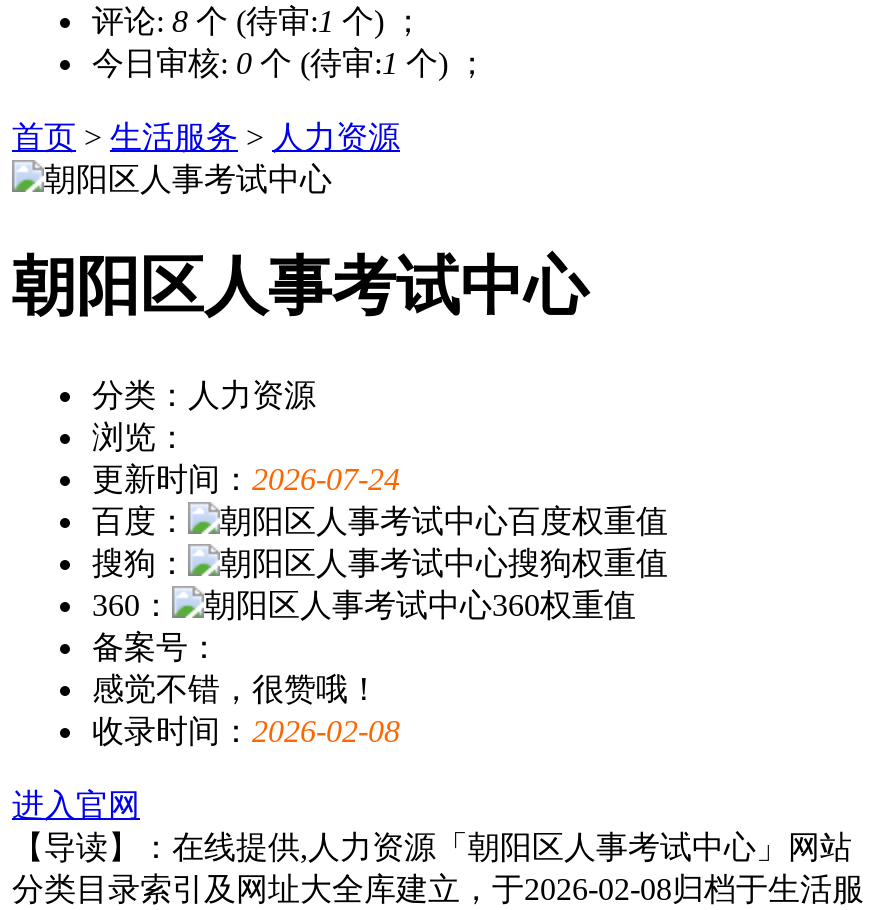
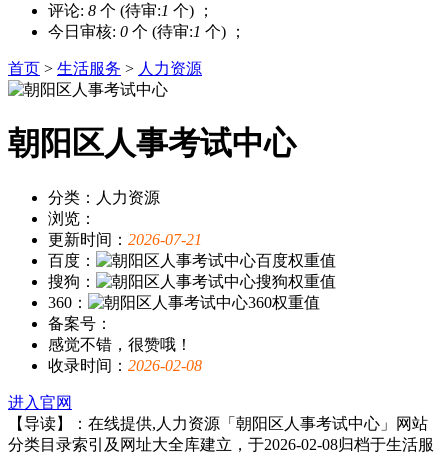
- 更新时间：2026-07-24
+ 更新时间：2026-07-21
